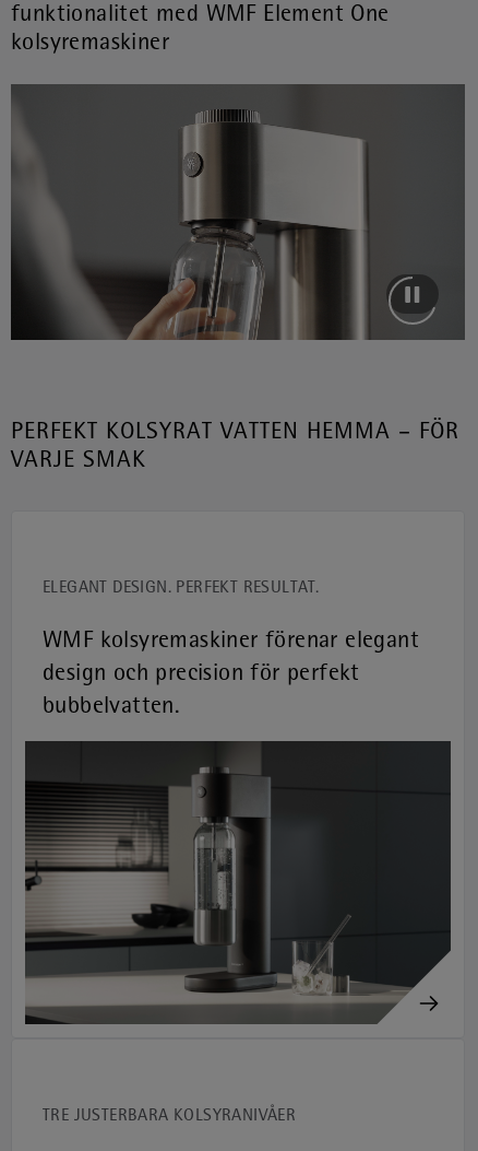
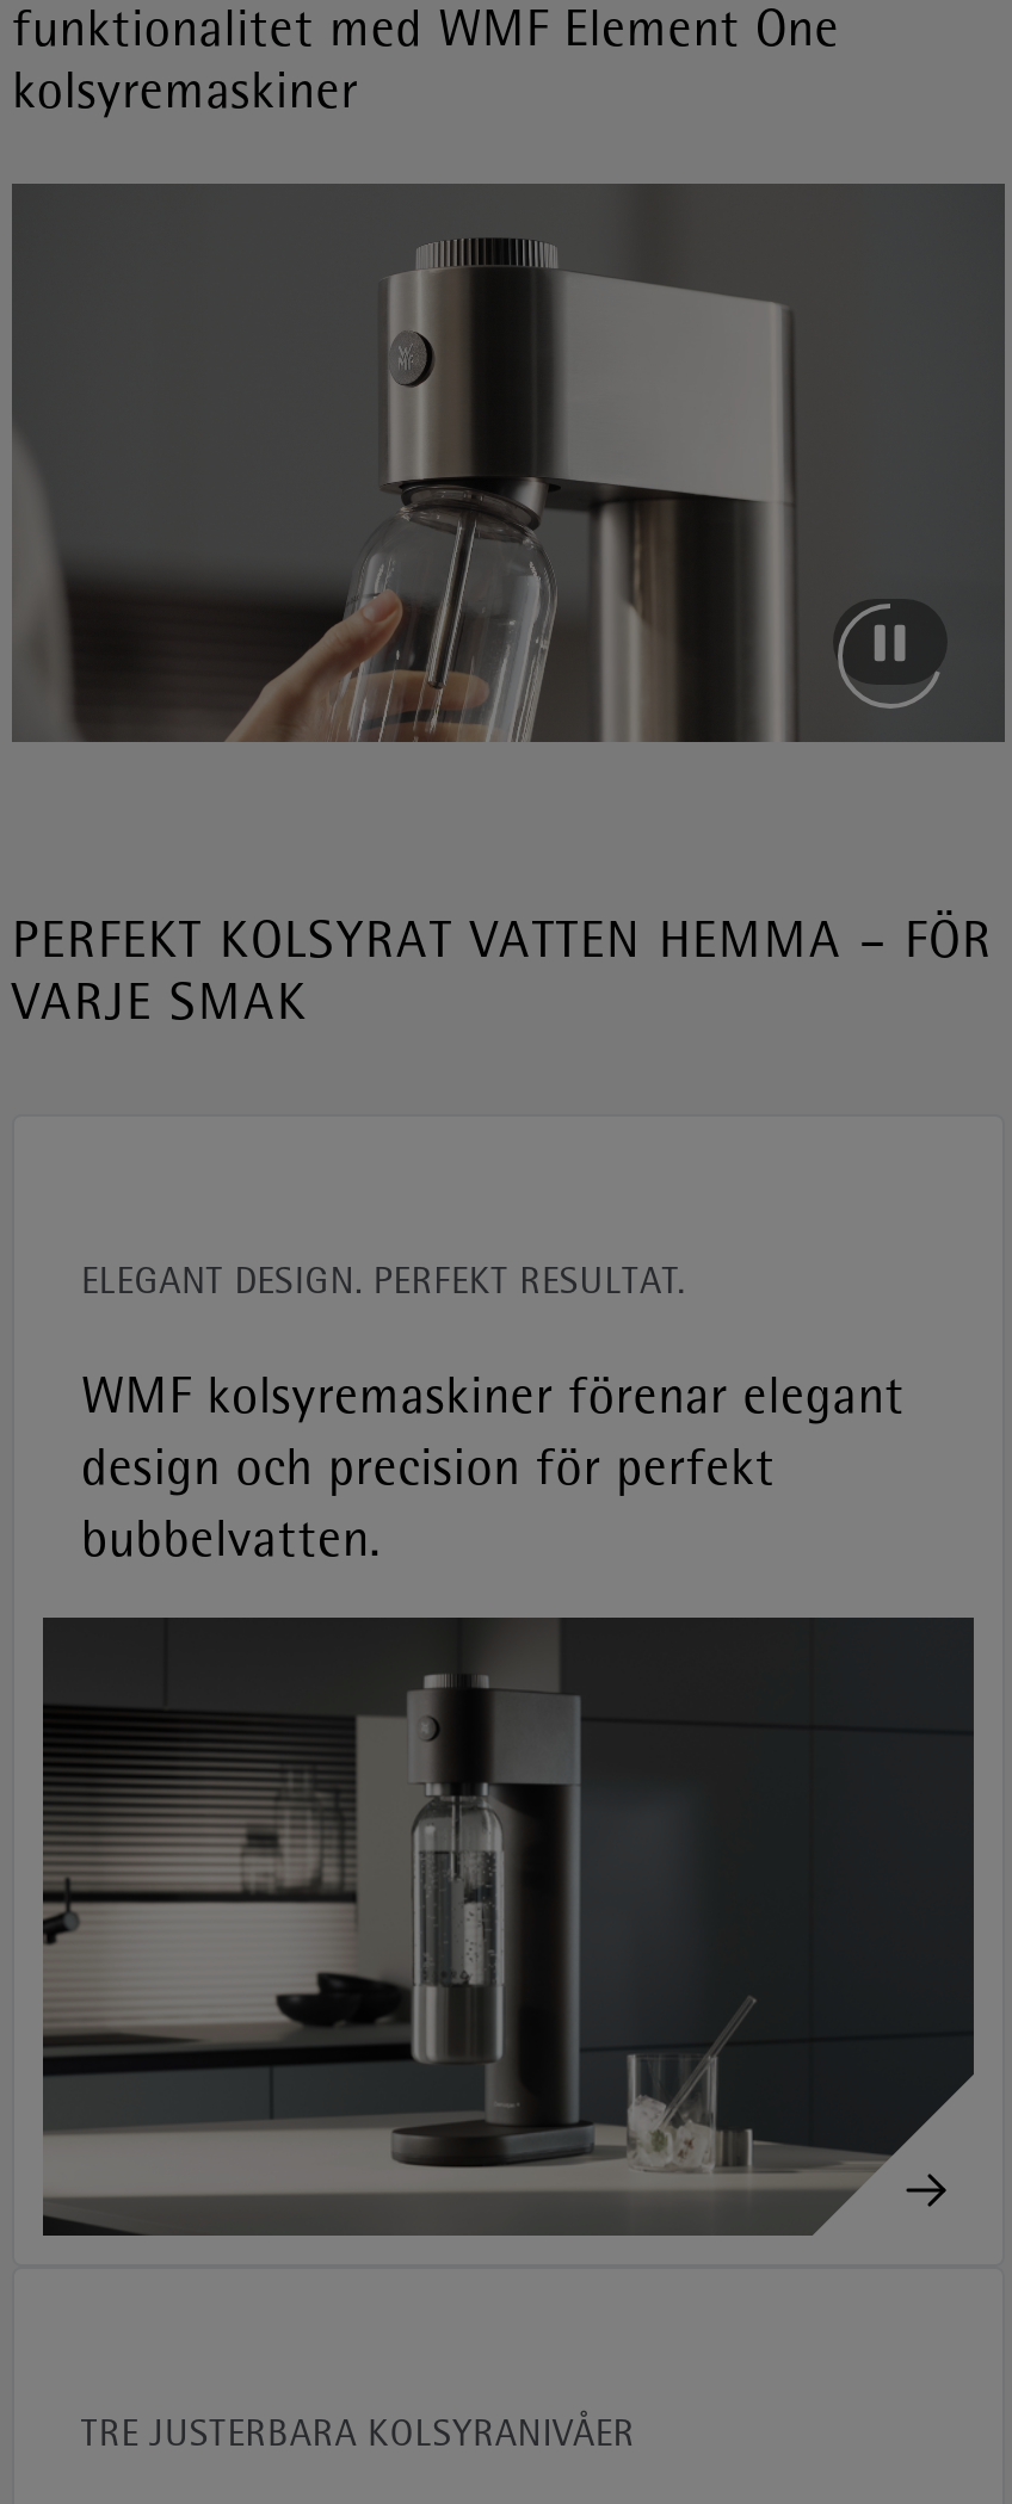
- [image]
+ [image]
